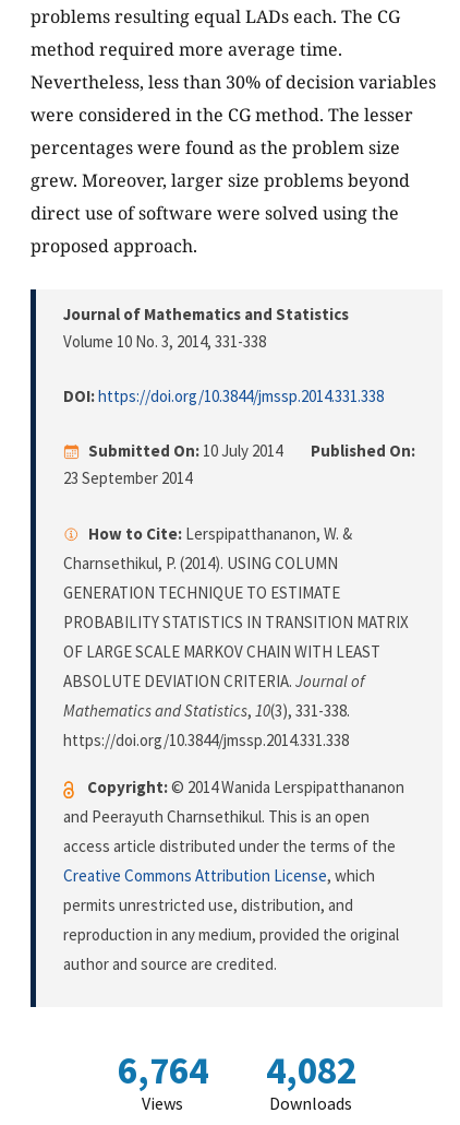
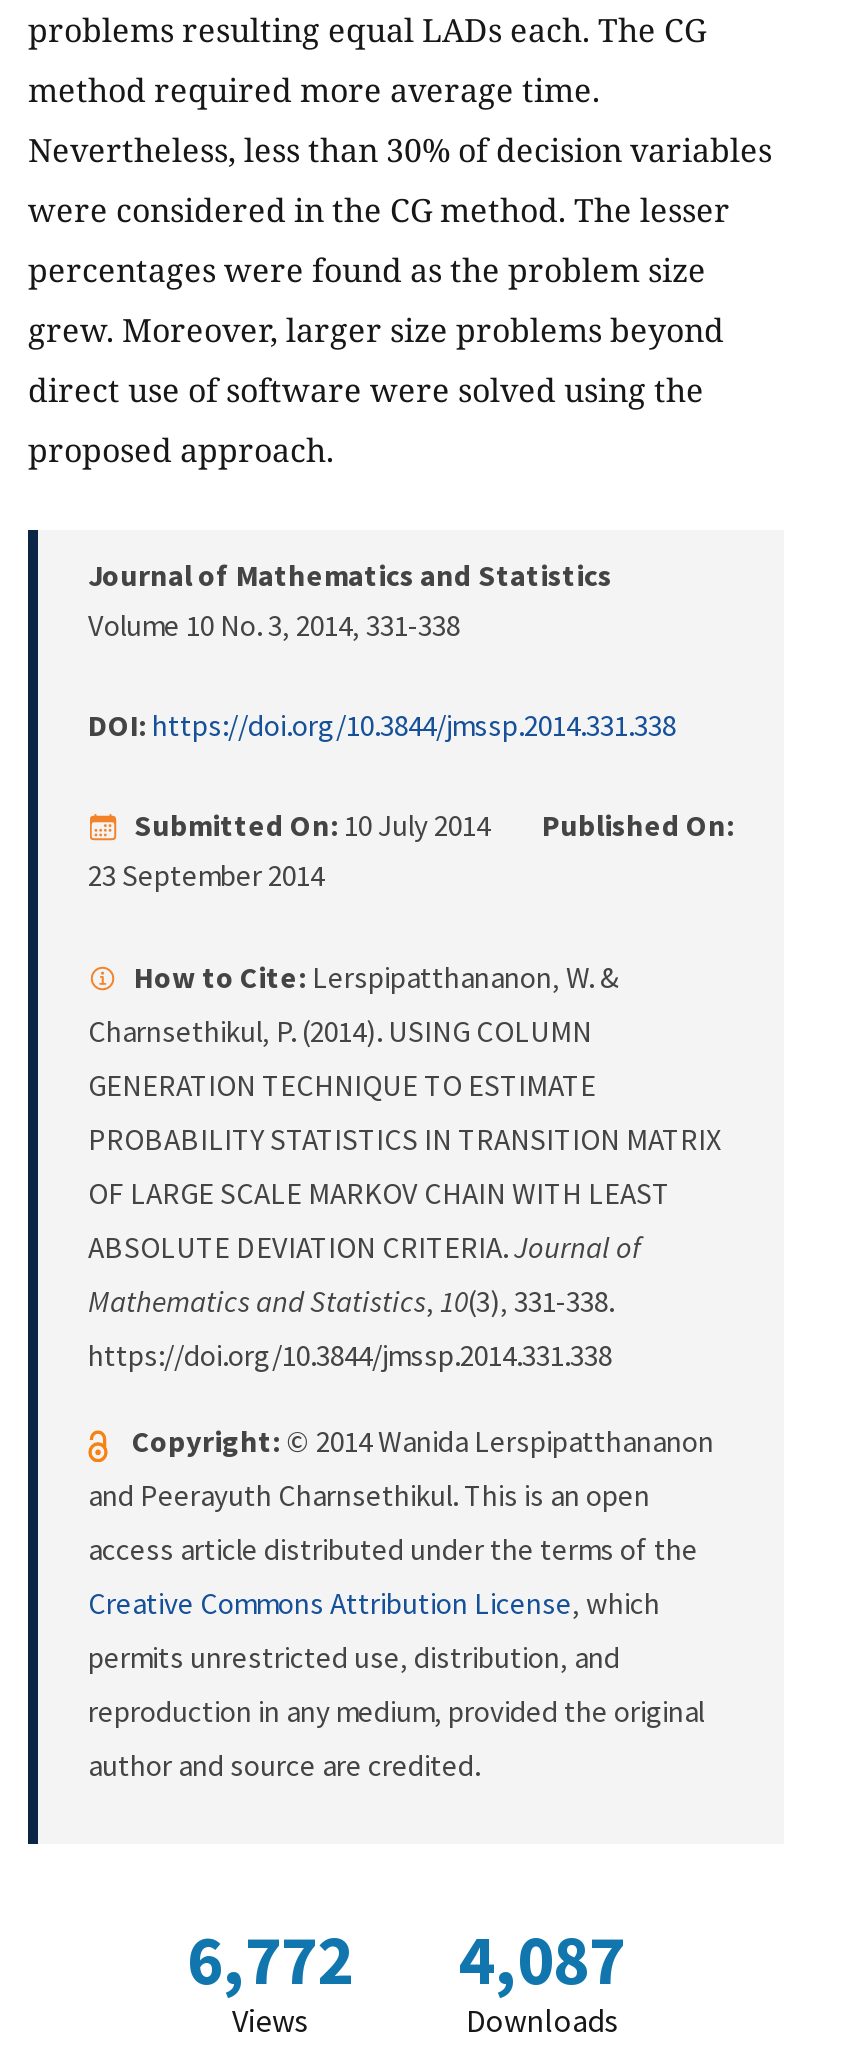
- 6,764
+ 6,772

- 4,082
+ 4,087
